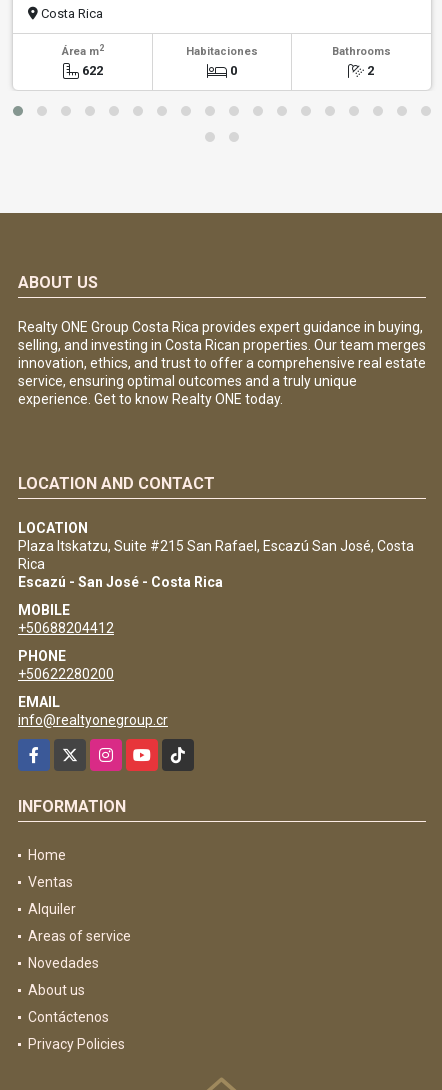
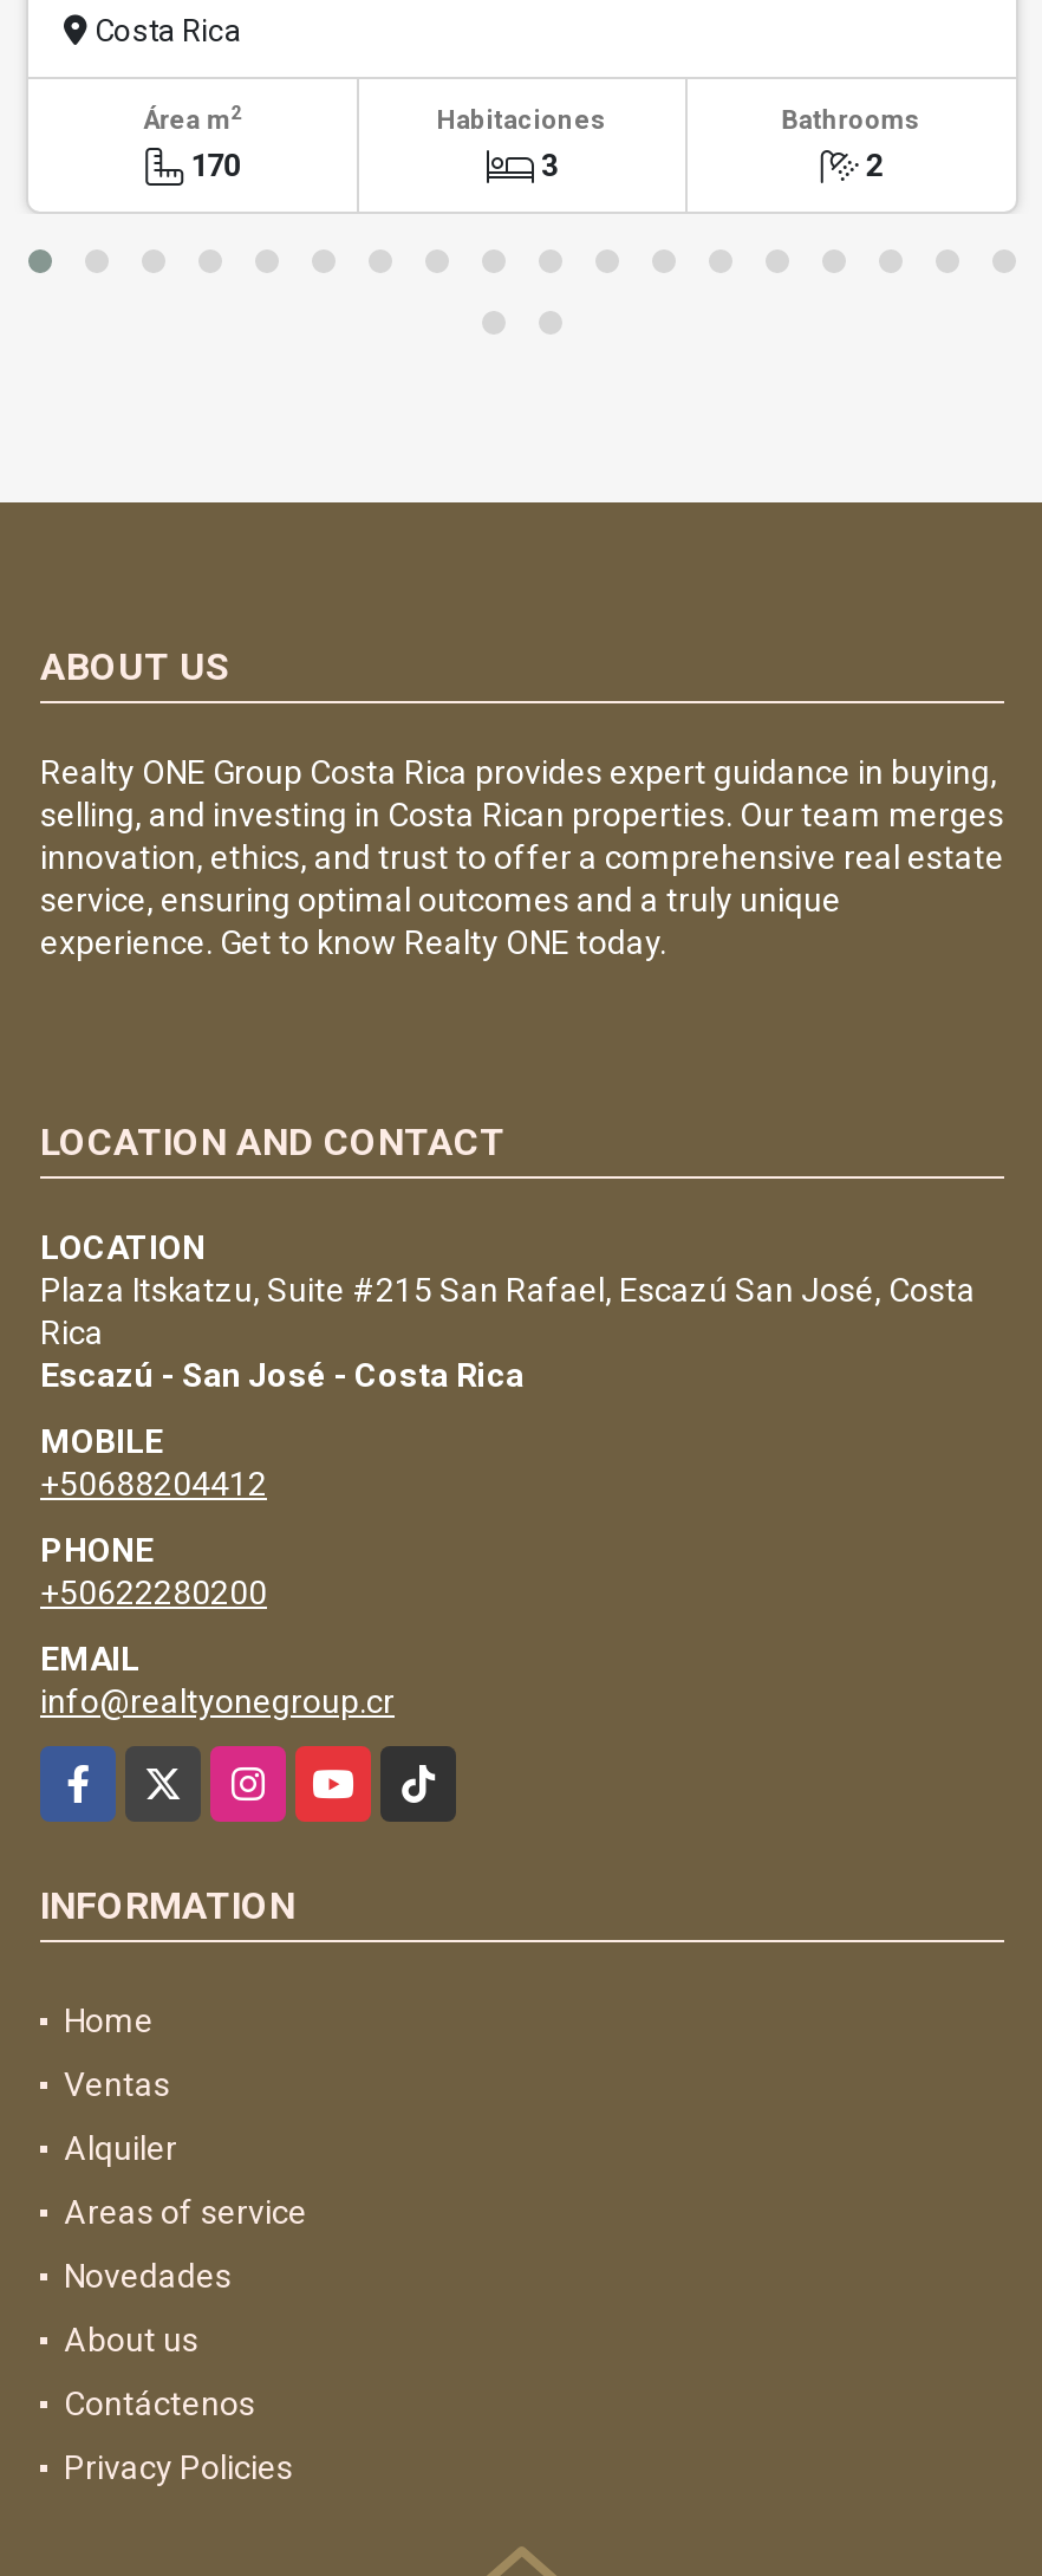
- 622
+ 170

- 0
+ 3
